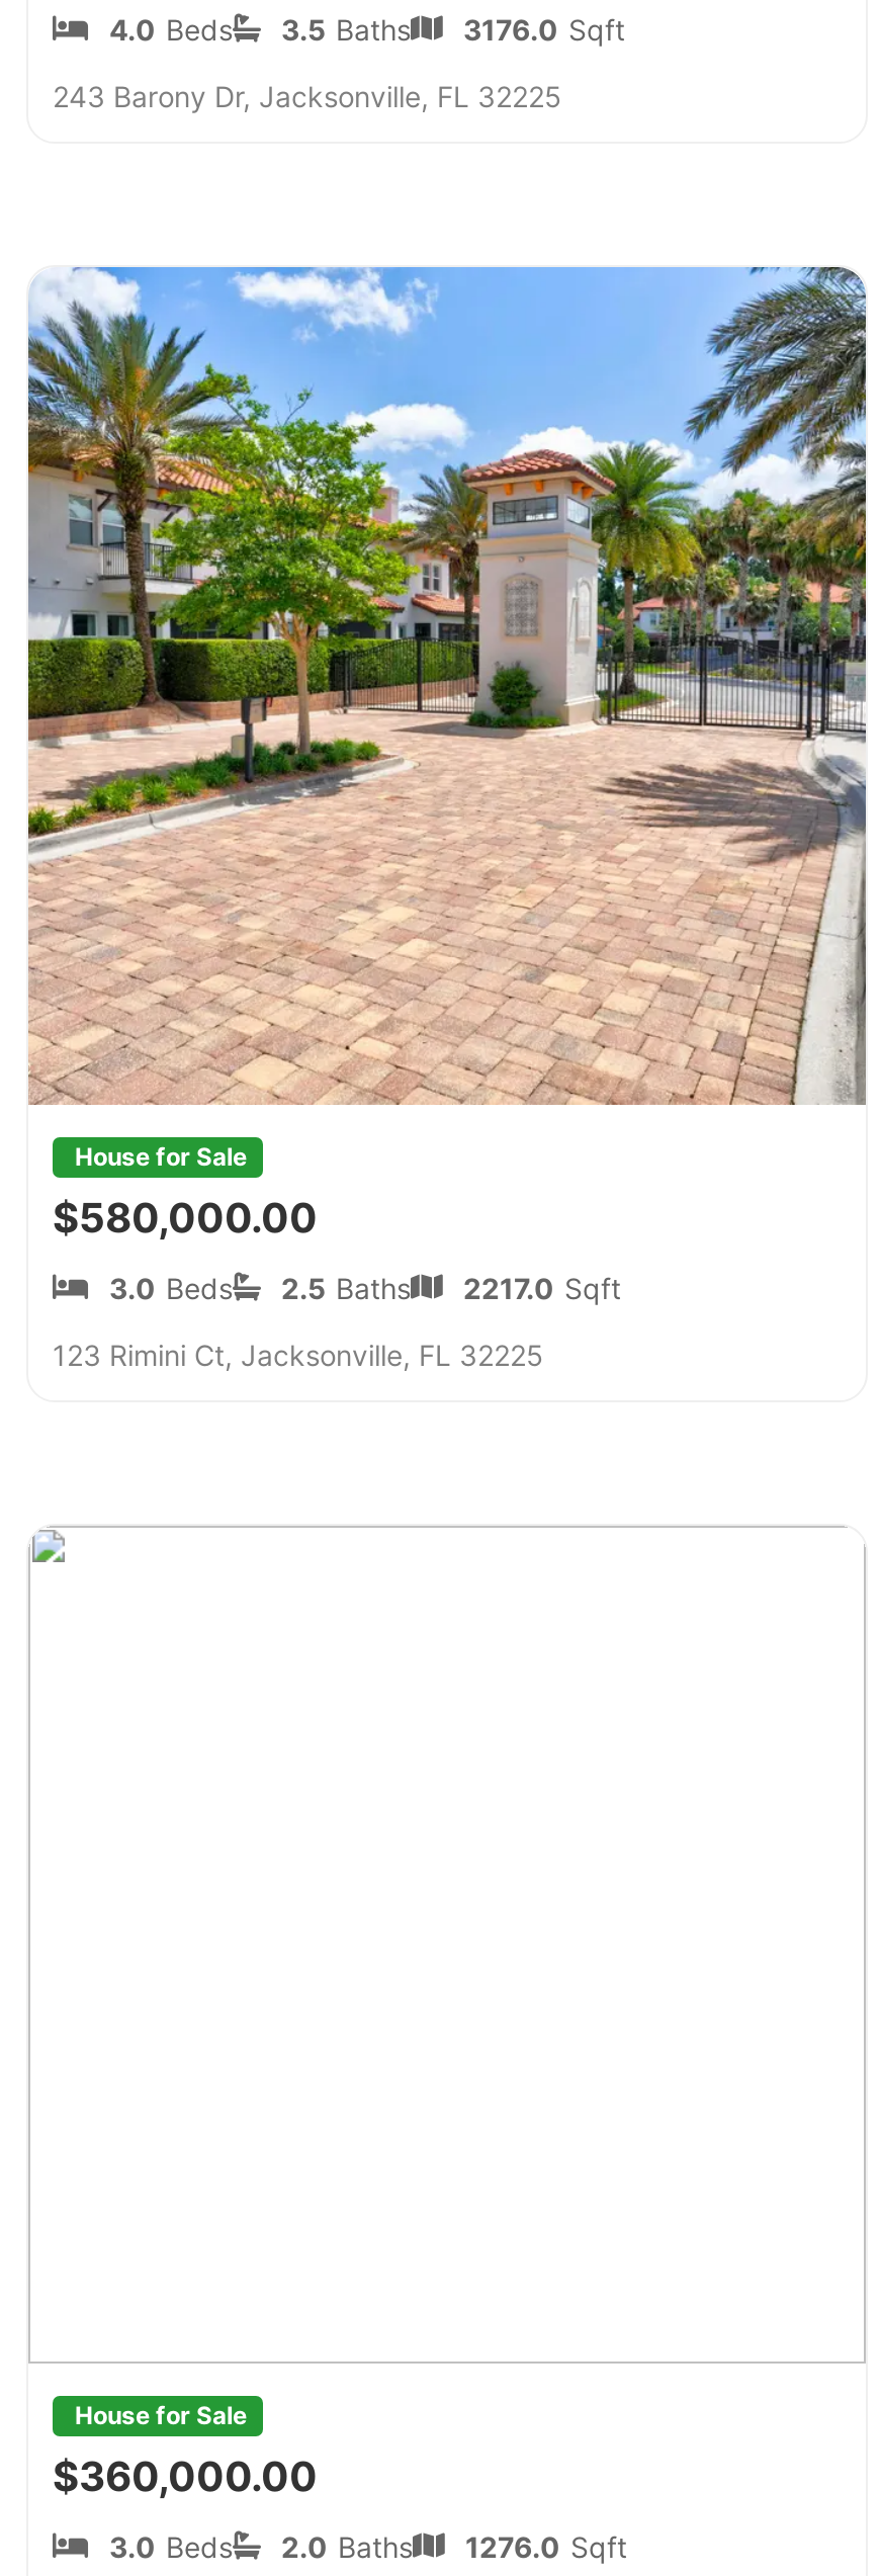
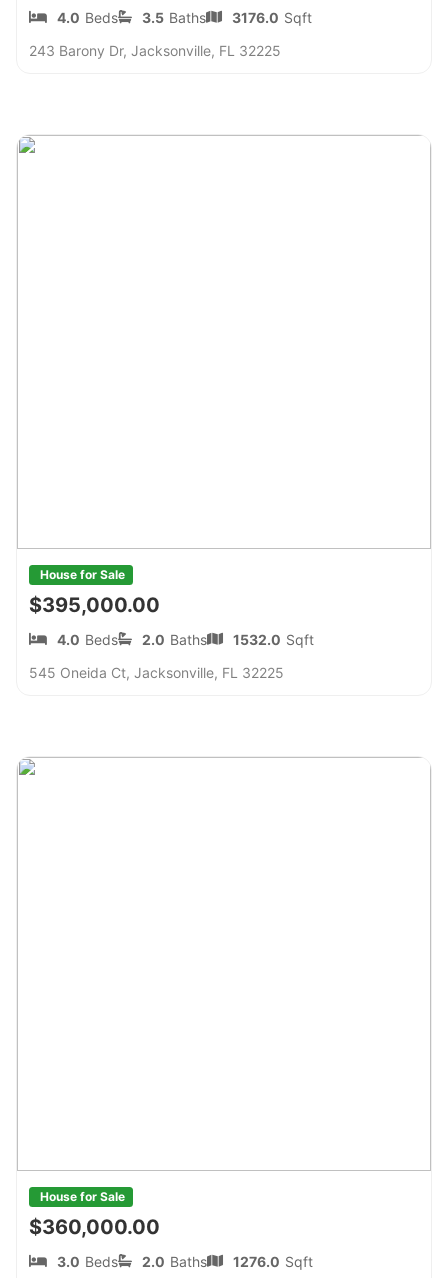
- [image]

- $580,000.00
+ $395,000.00

- 3.0 Beds
+ 4.0 Beds

- 2.5 Baths
+ 2.0 Baths

- 2217.0 Sqft
+ 1532.0 Sqft

- 123 Rimini Ct, Jacksonville, FL 32225
+ 545 Oneida Ct, Jacksonville, FL 32225
